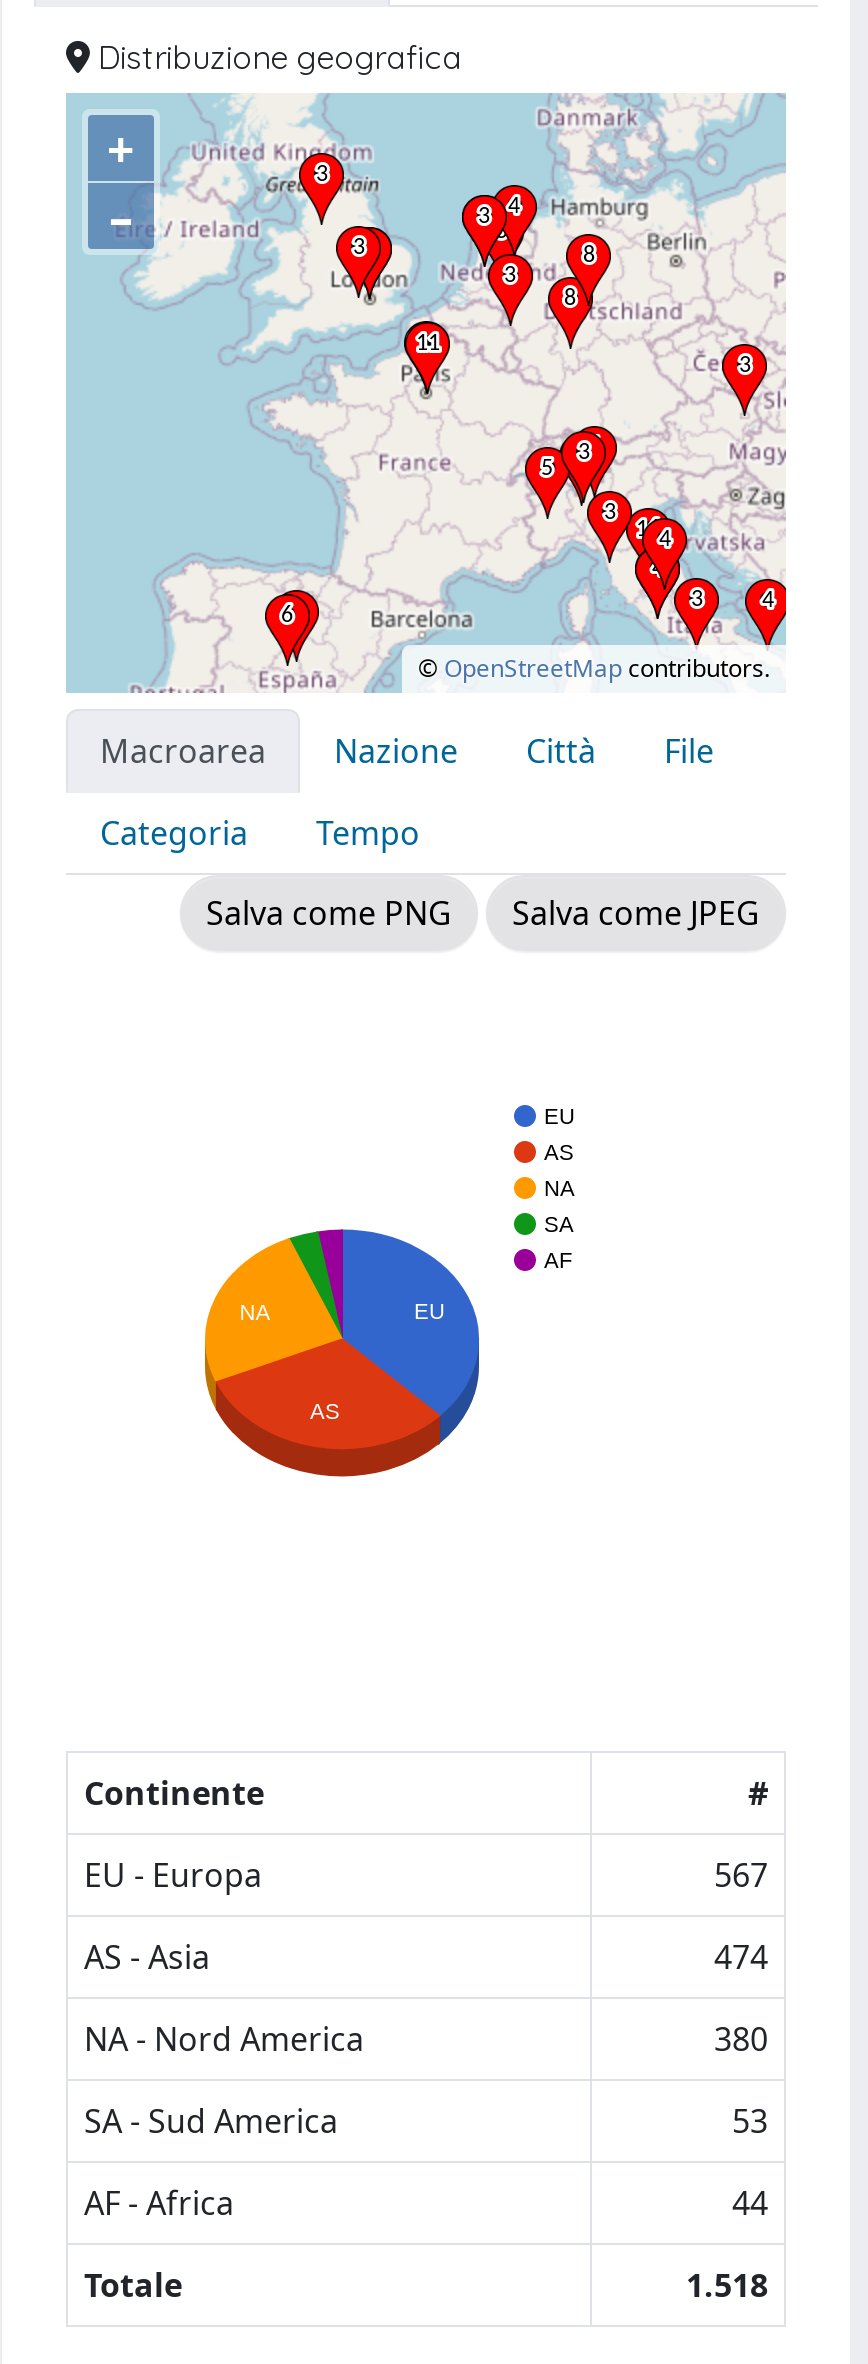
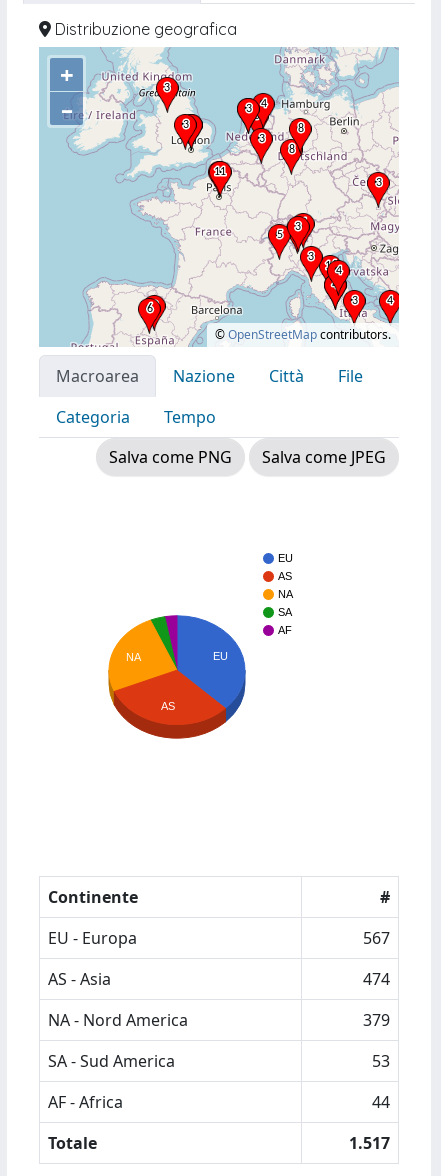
- 380
+ 379

- 1.518
+ 1.517
